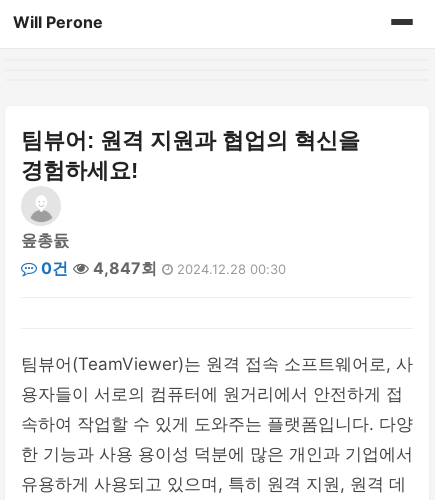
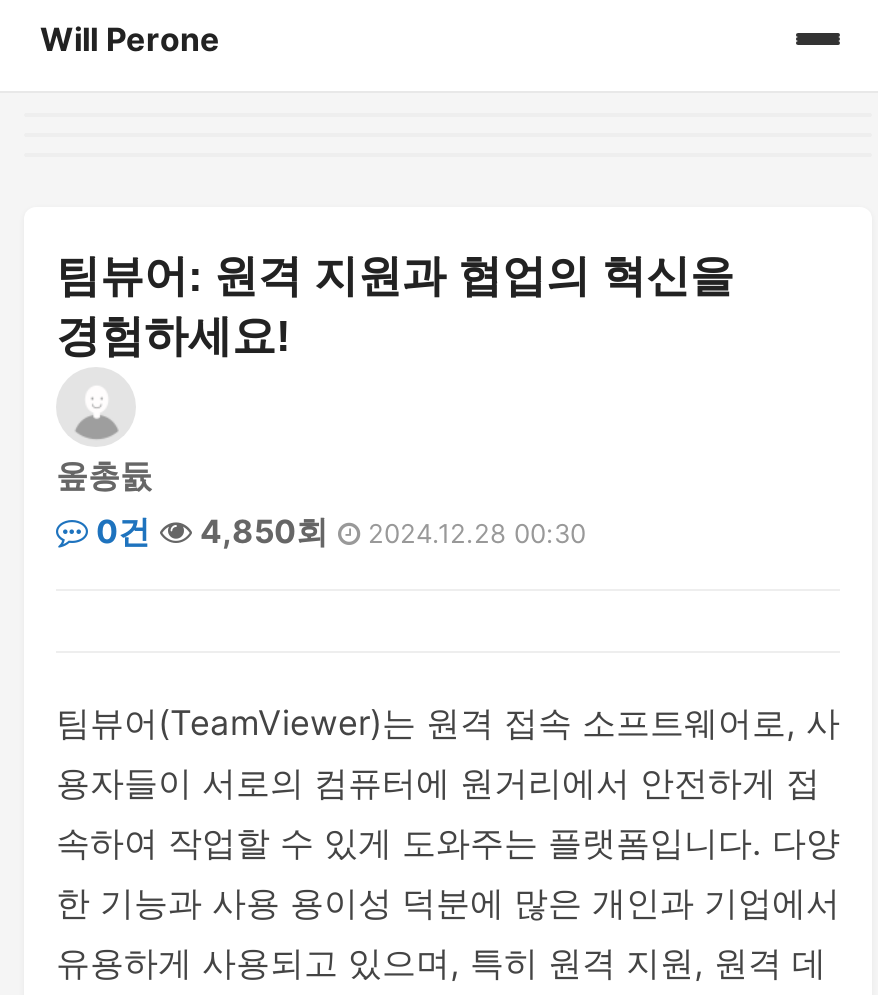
- 0건 4,847회 2024.12.28 00:30
+ 0건 4,850회 2024.12.28 00:30
